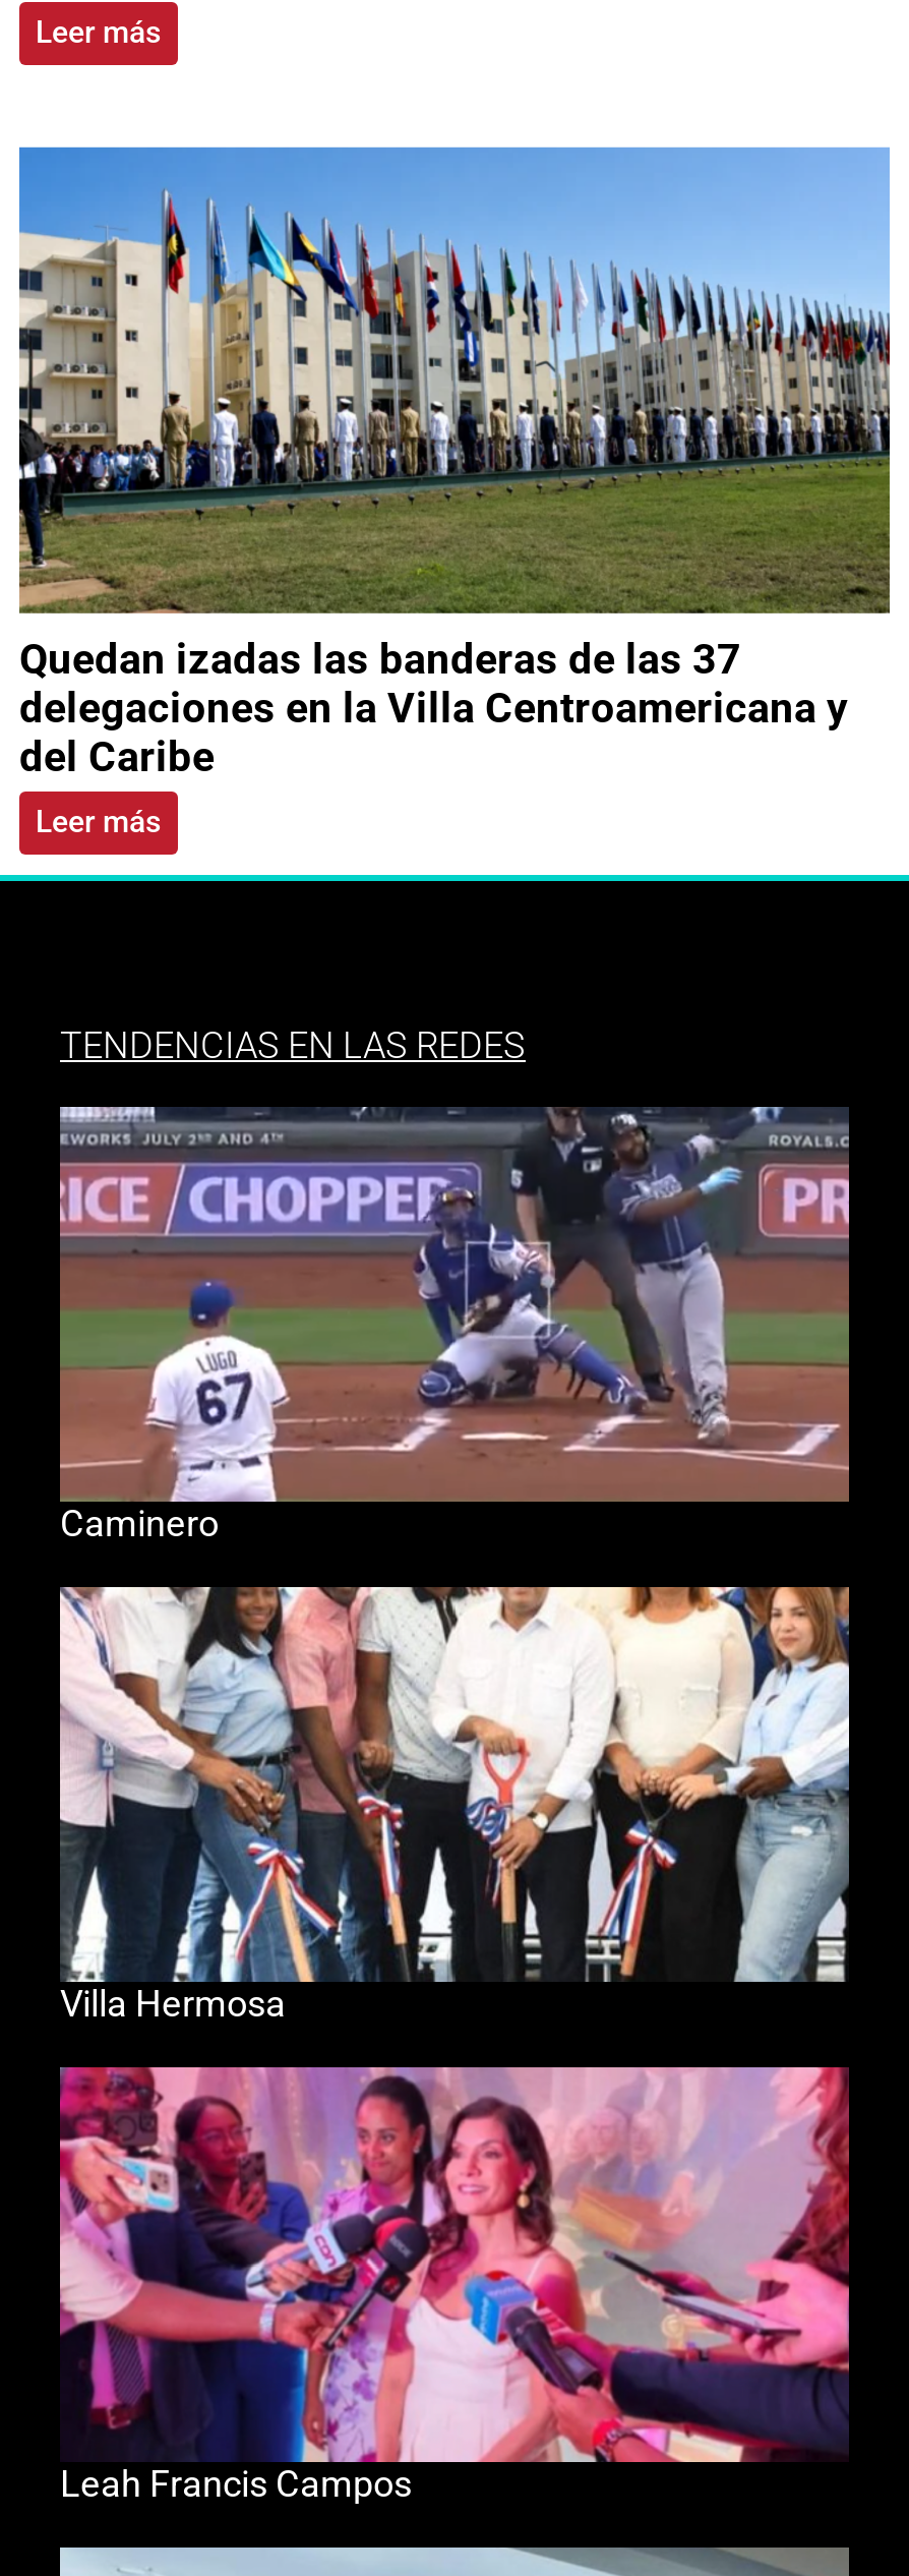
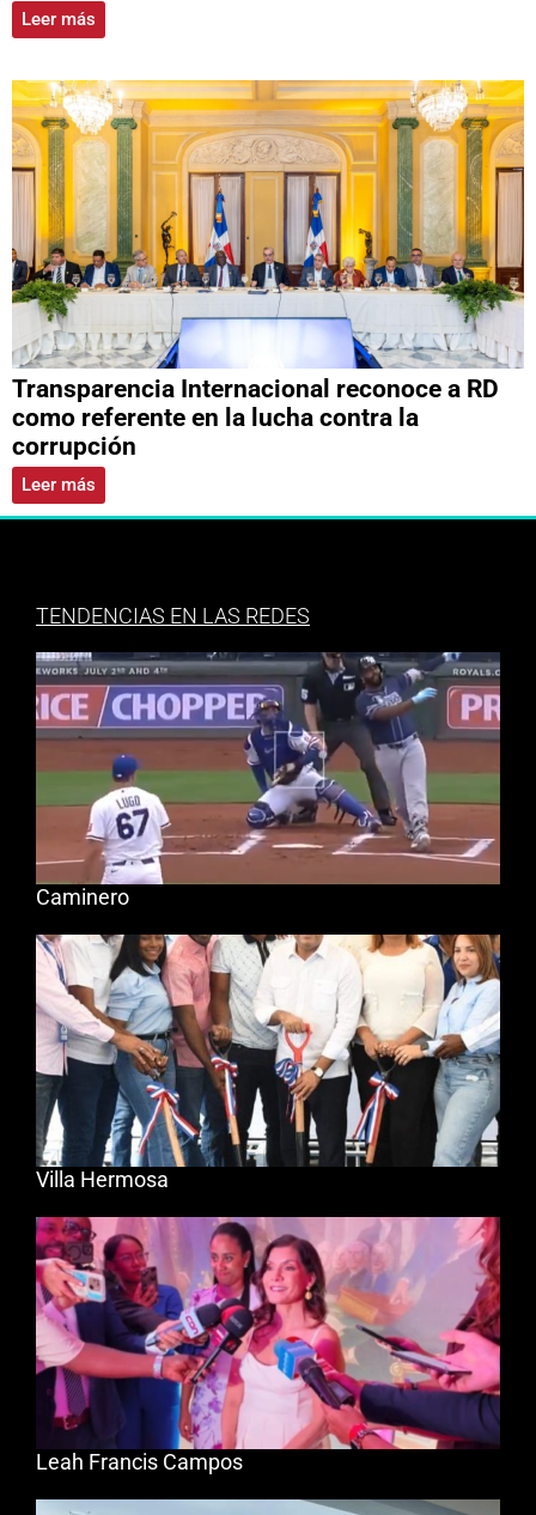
- [image]
- Quedan izadas las banderas de las 37
- delegaciones en la Villa Centroamericana y
- del Caribe
+ [image]
+ Transparencia Internacional reconoce a RD
+ como referente en la lucha contra la
+ corrupción
